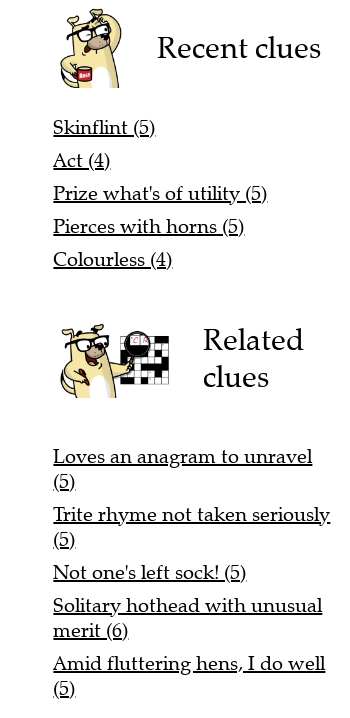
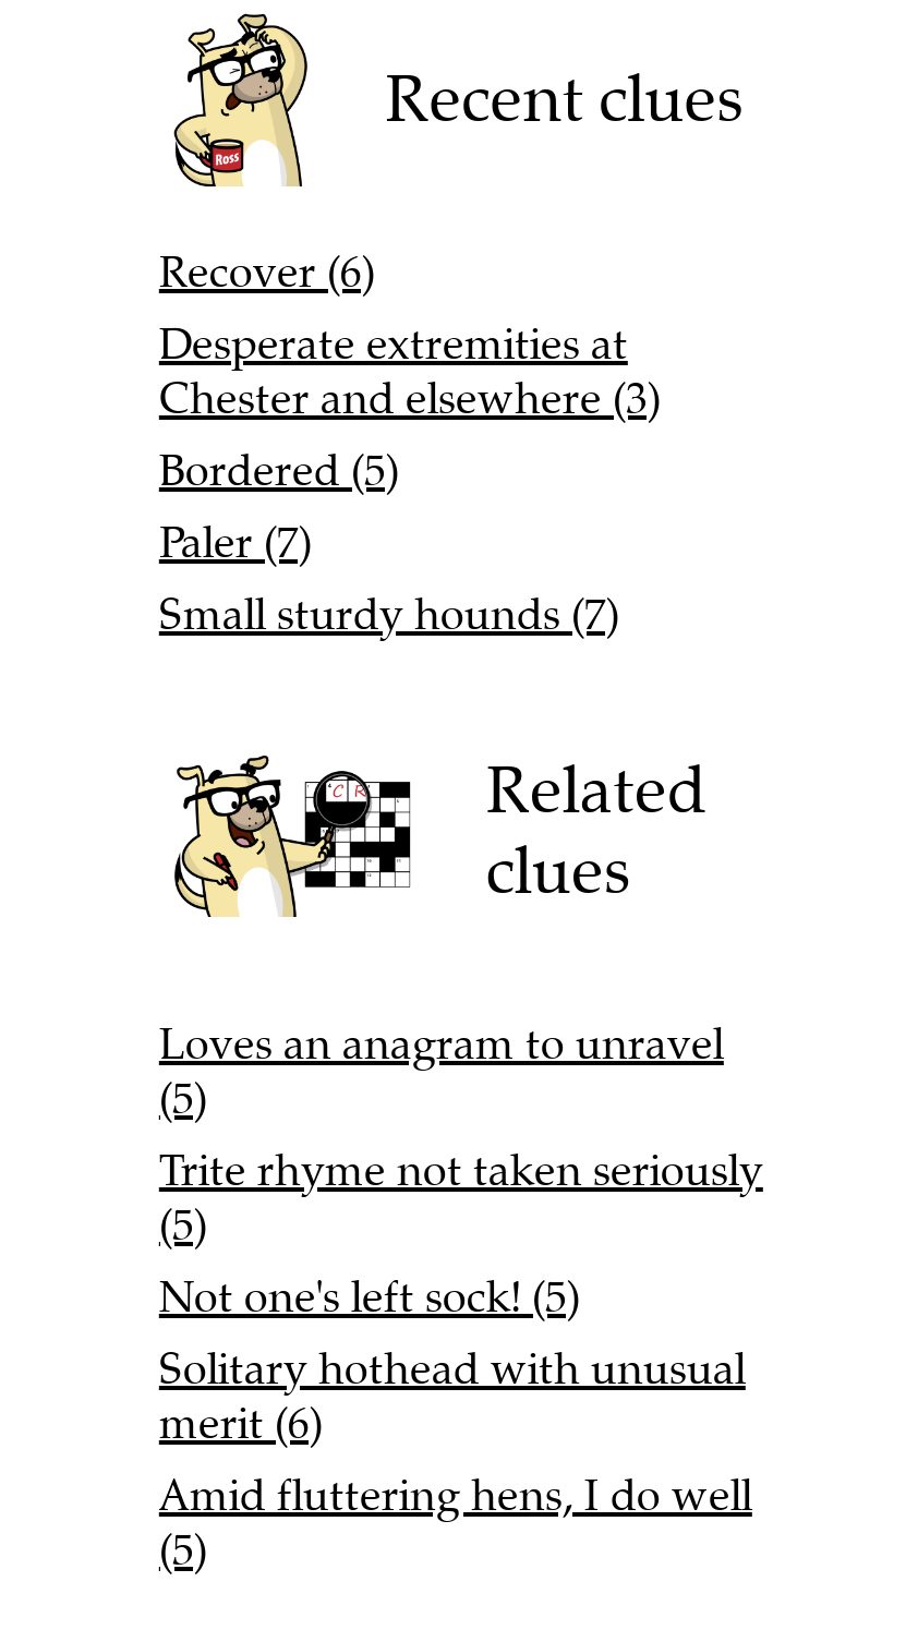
- Skinflint (5)
- Act (4)
- Prize what's of utility (5)
- Pierces with horns (5)
- Colourless (4)
+ Recover (6)
+ Desperate extremities at
+ Chester and elsewhere (3)
+ Bordered (5)
+ Paler (7)
+ Small sturdy hounds (7)
